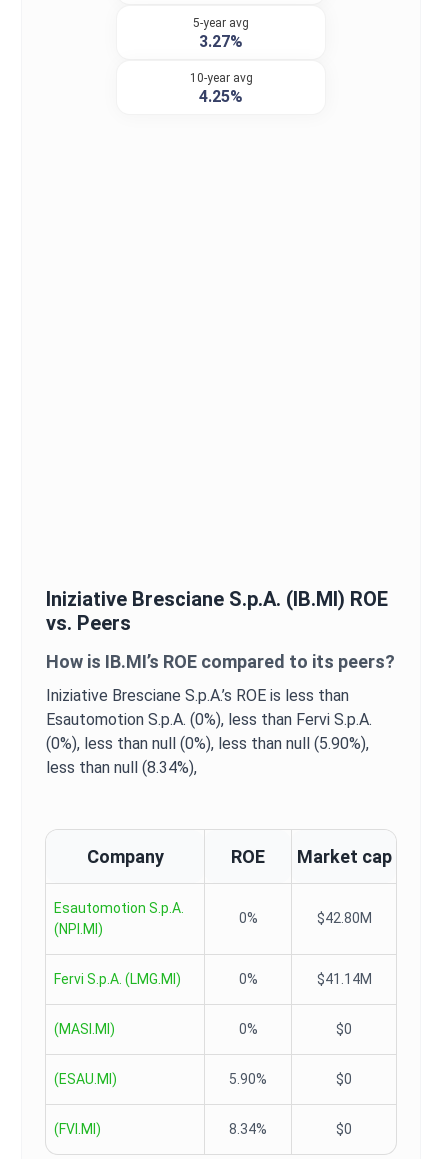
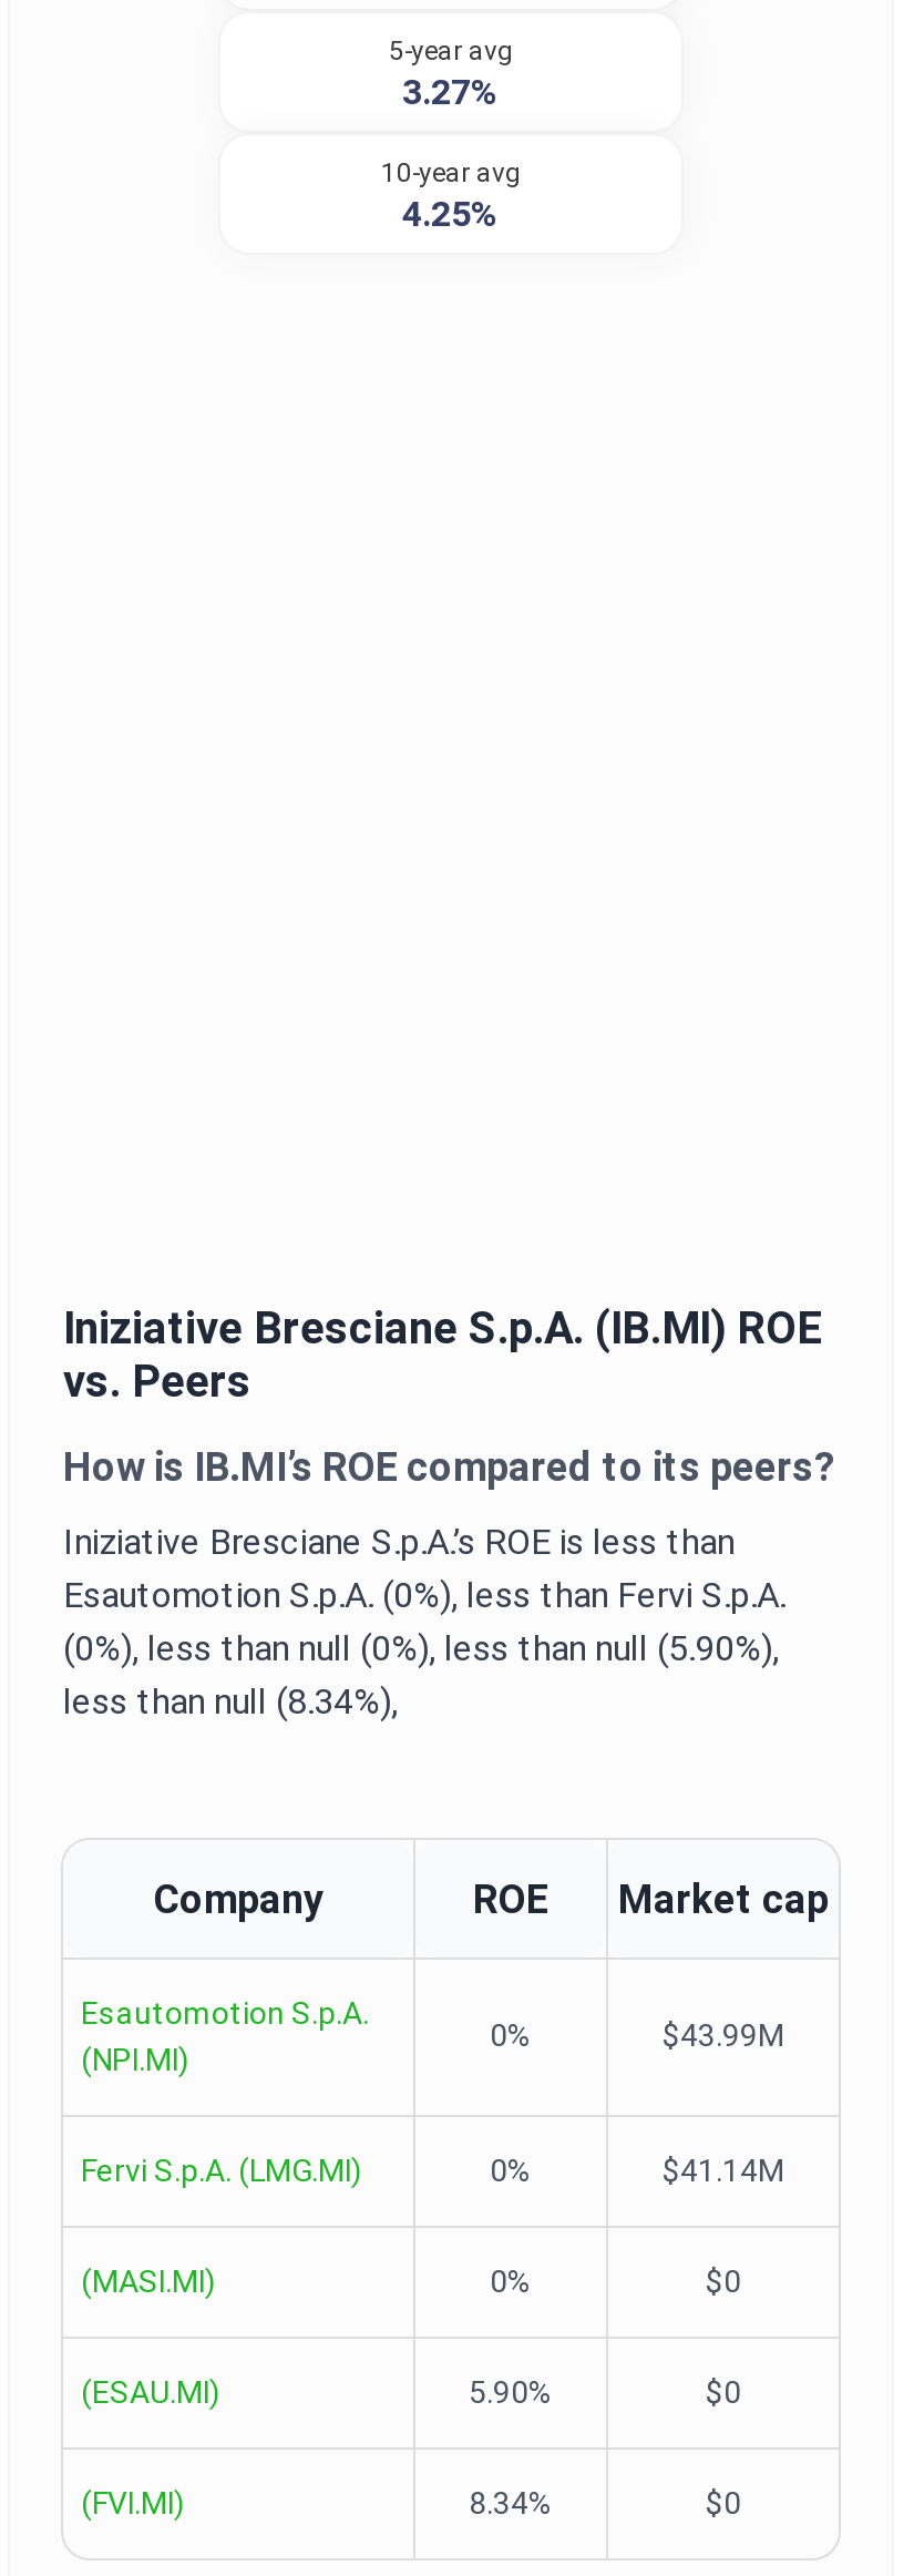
- $42.80M
+ $43.99M
